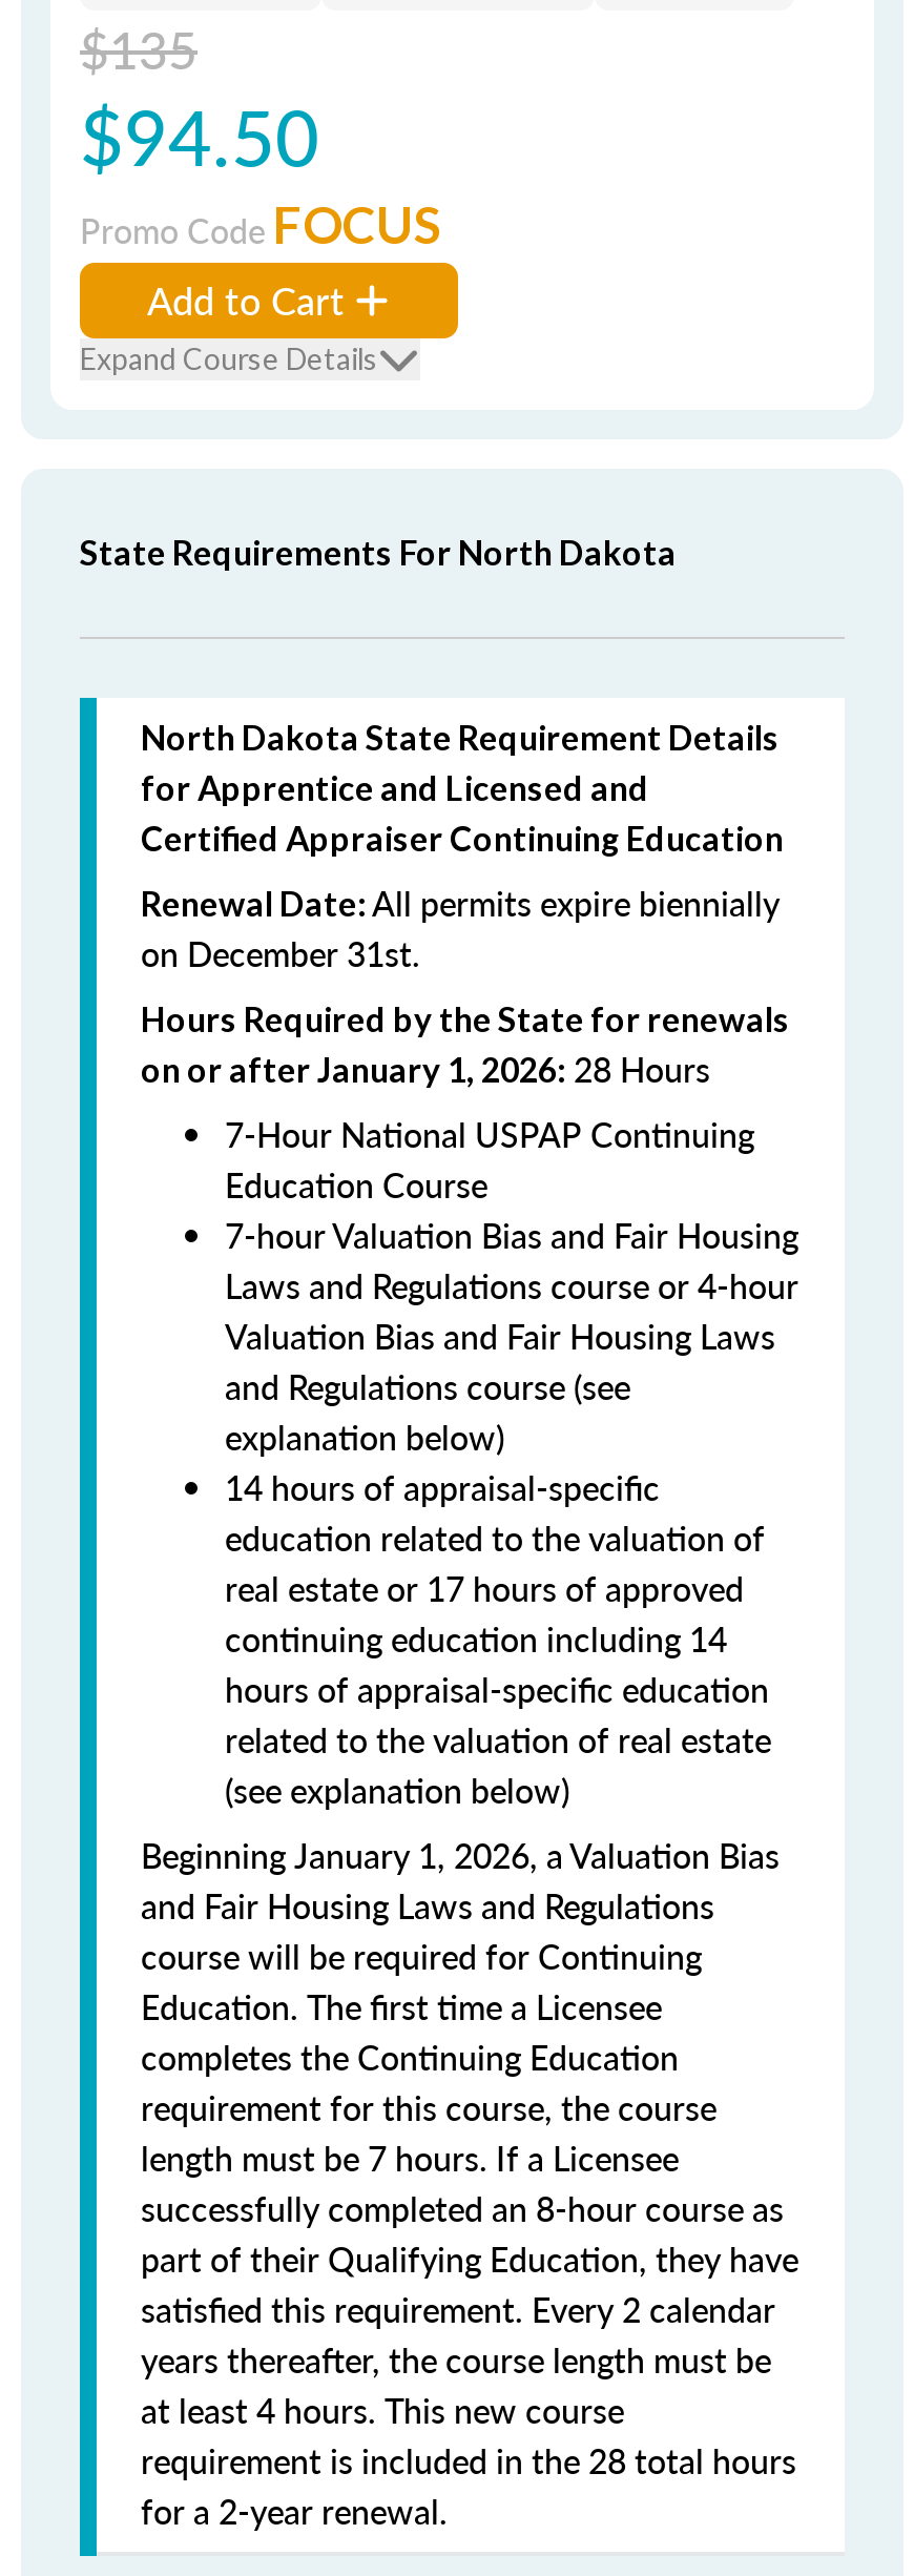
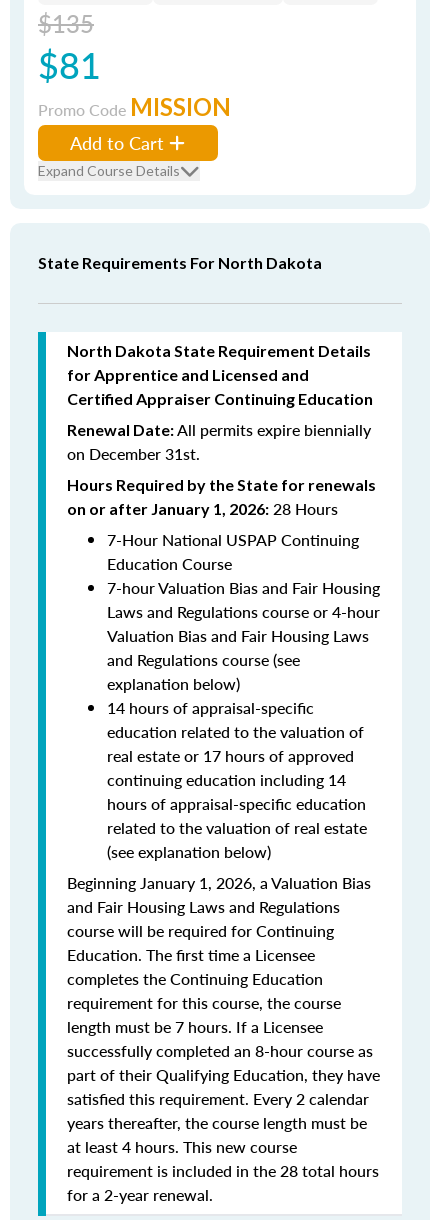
- $94.50
+ $81

- Promo Code FOCUS
+ Promo Code MISSION
